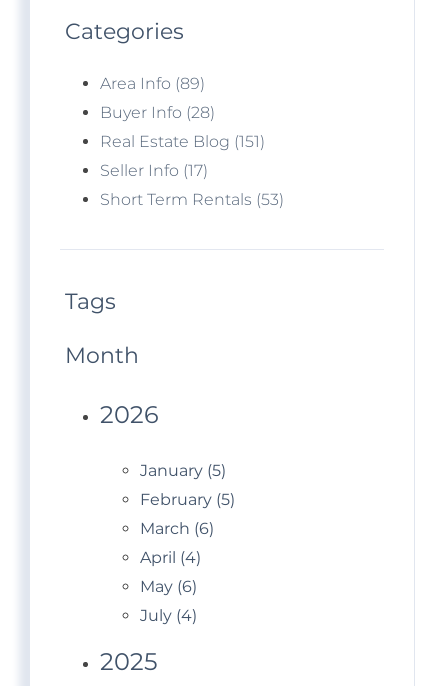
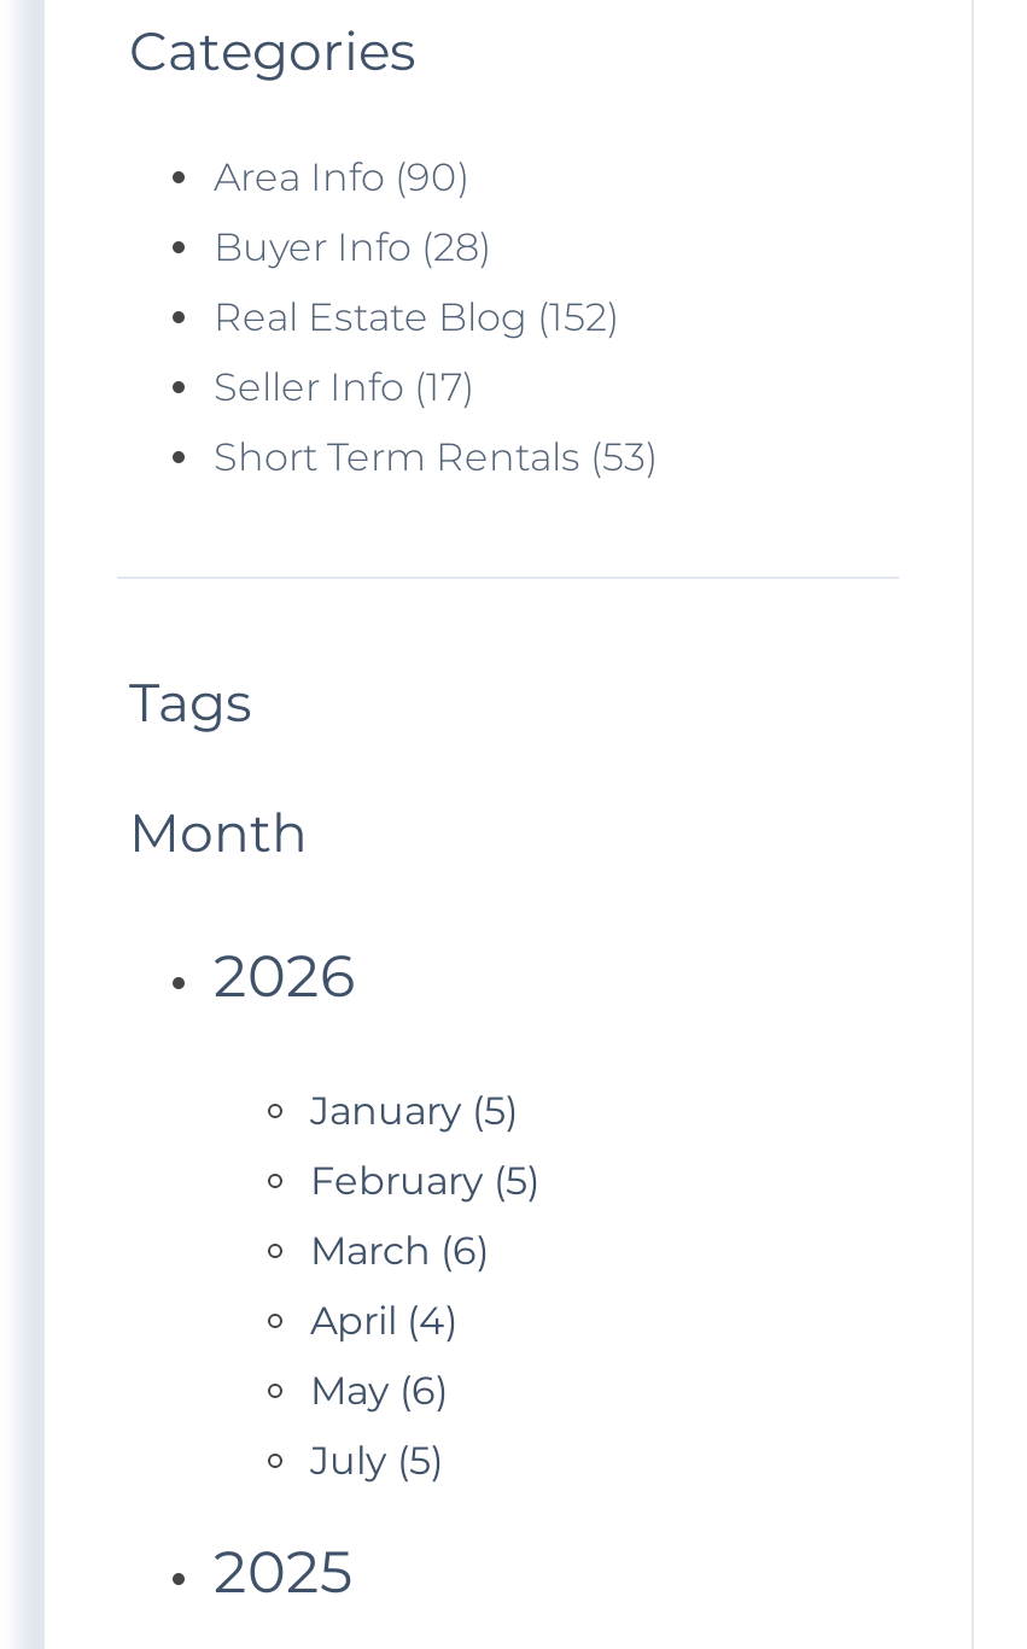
- Area Info (89)
+ Area Info (90)

- Real Estate Blog (151)
+ Real Estate Blog (152)

- July (4)
+ July (5)
